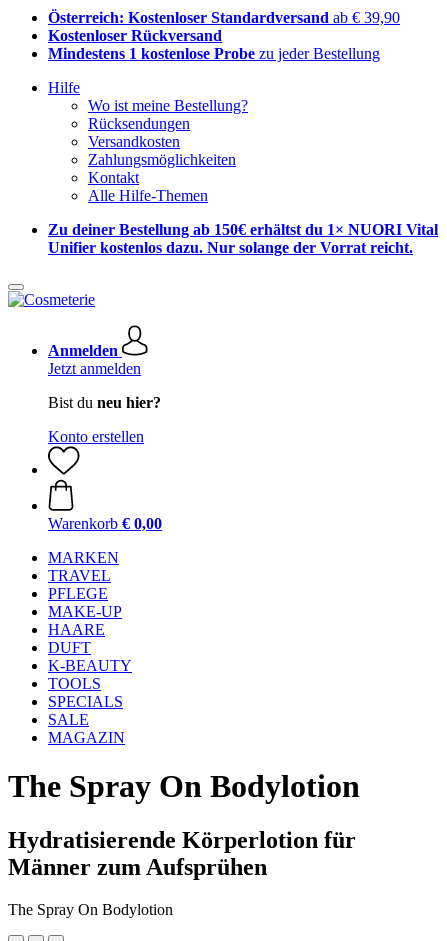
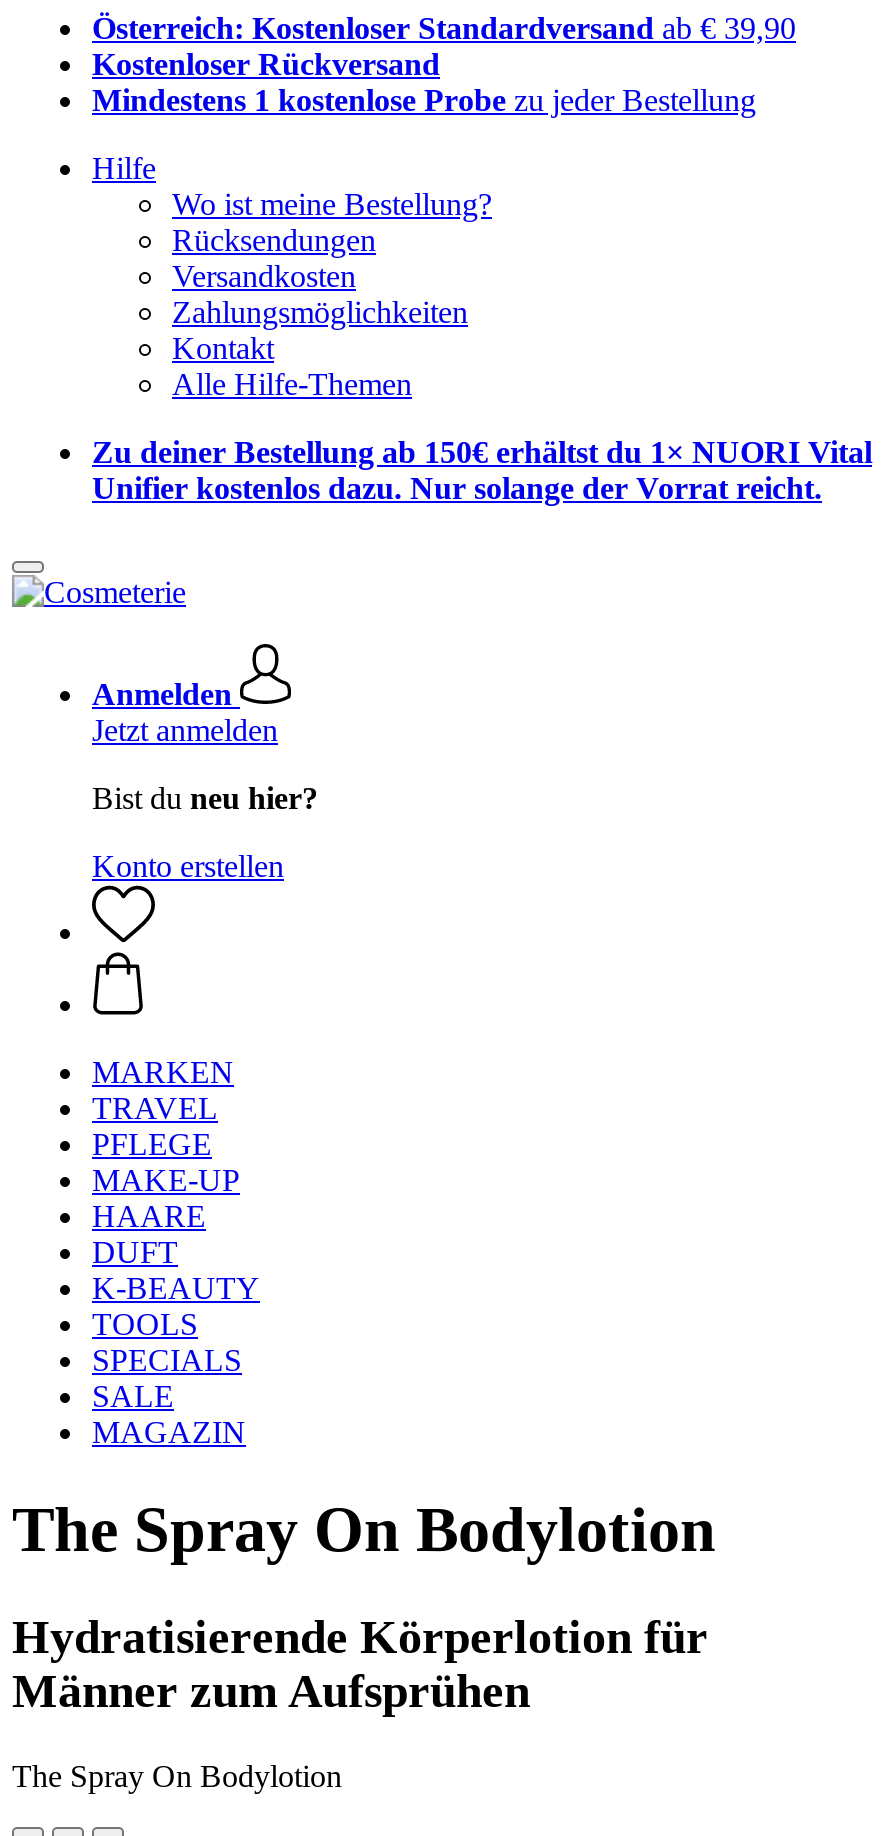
- Warenkorb € 0,00
